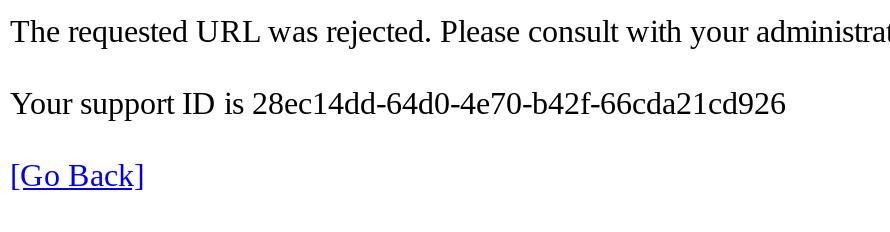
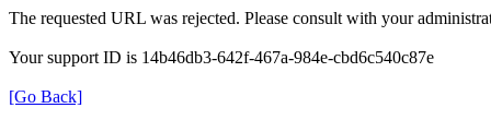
- Your support ID is 28ec14dd-64d0-4e70-b42f-66cda21cd926
+ Your support ID is 14b46db3-642f-467a-984e-cbd6c540c87e
